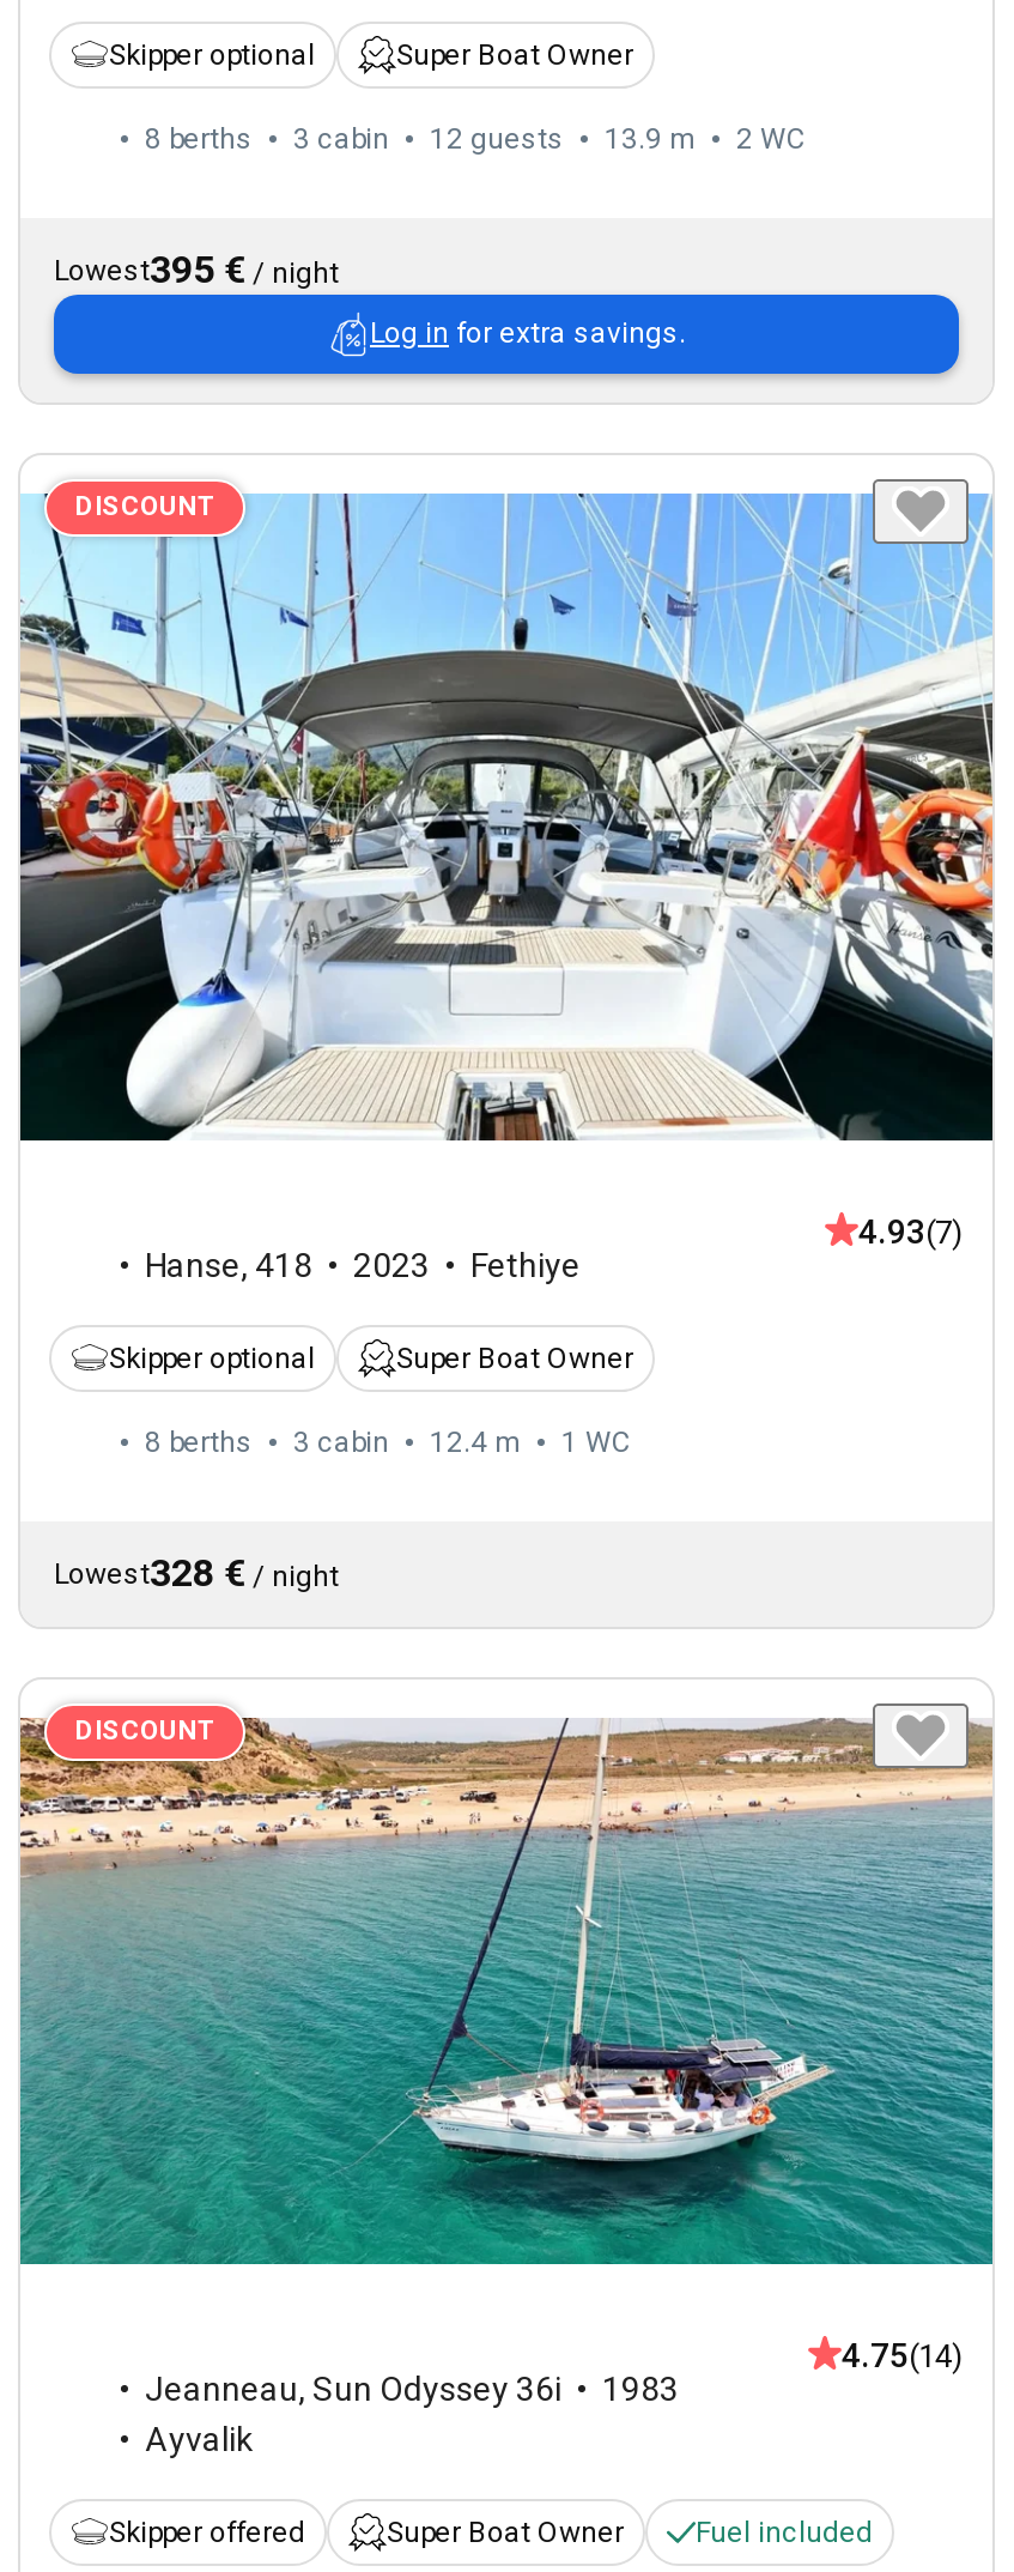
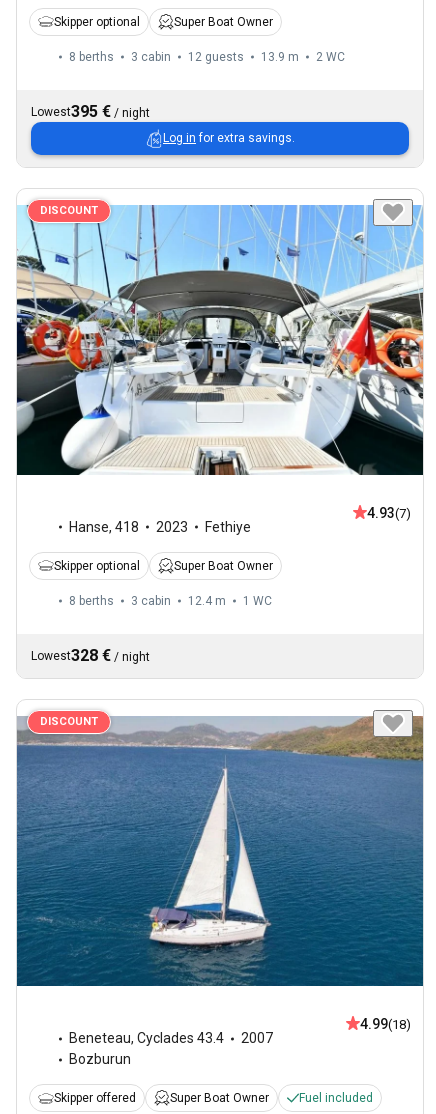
- [image]
- 4.75(14)
+ [image]
+ 4.99(18)

- Jeanneau, Sun Odyssey 36i
- 1983
- Ayvalik
+ Beneteau, Cyclades 43.4
+ 2007
+ Bozburun
